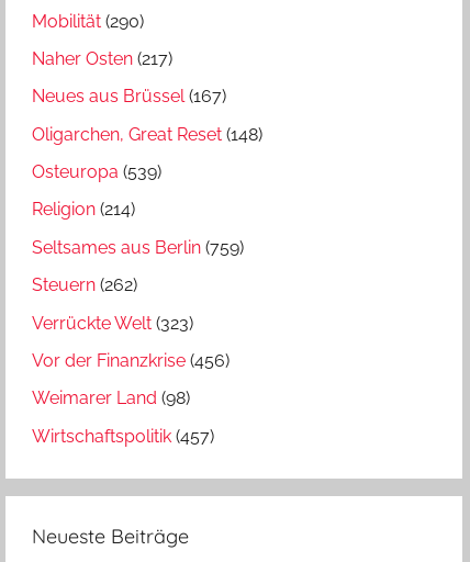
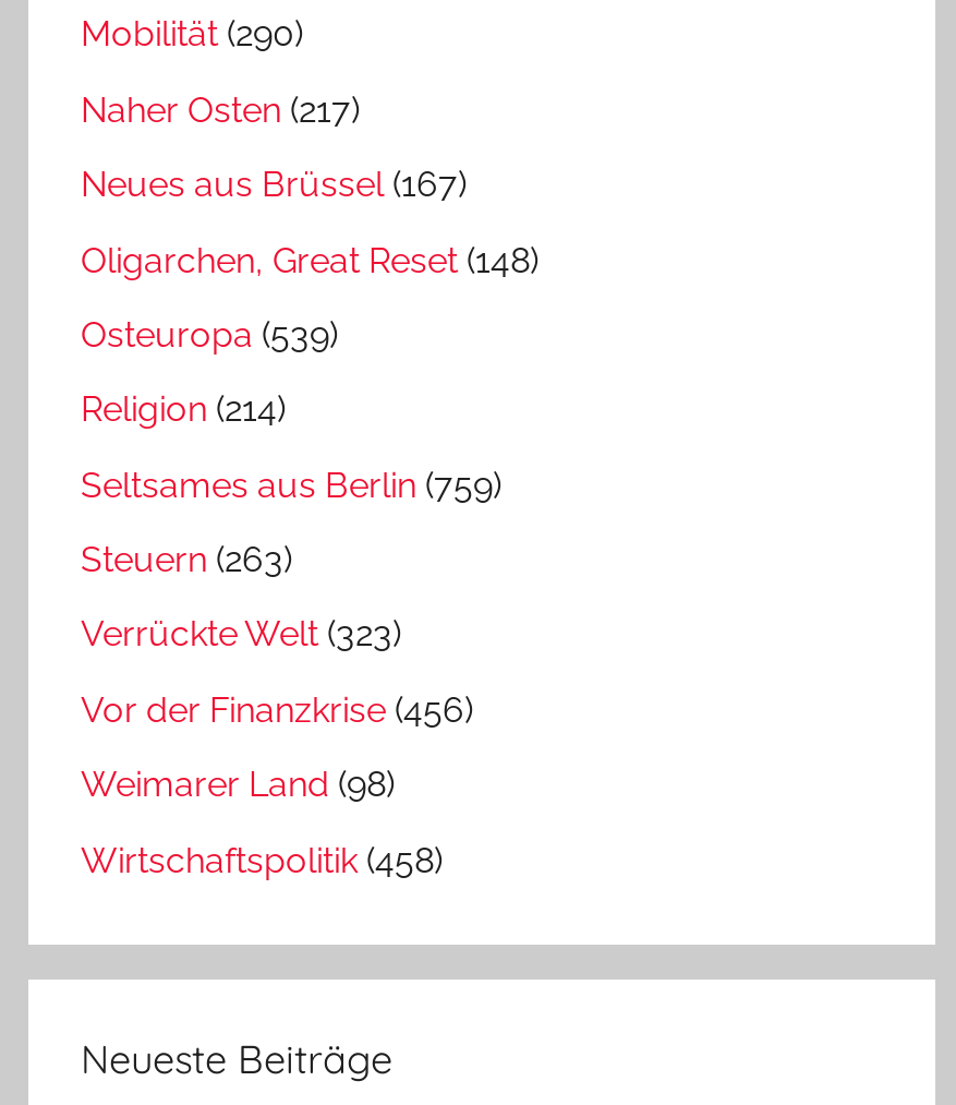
- Steuern (262)
+ Steuern (263)

- Wirtschaftspolitik (457)
+ Wirtschaftspolitik (458)
